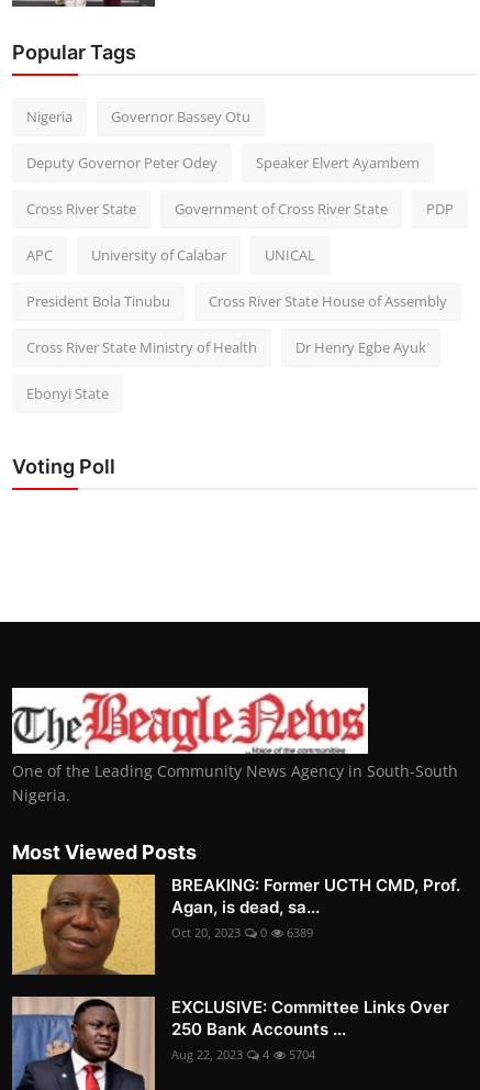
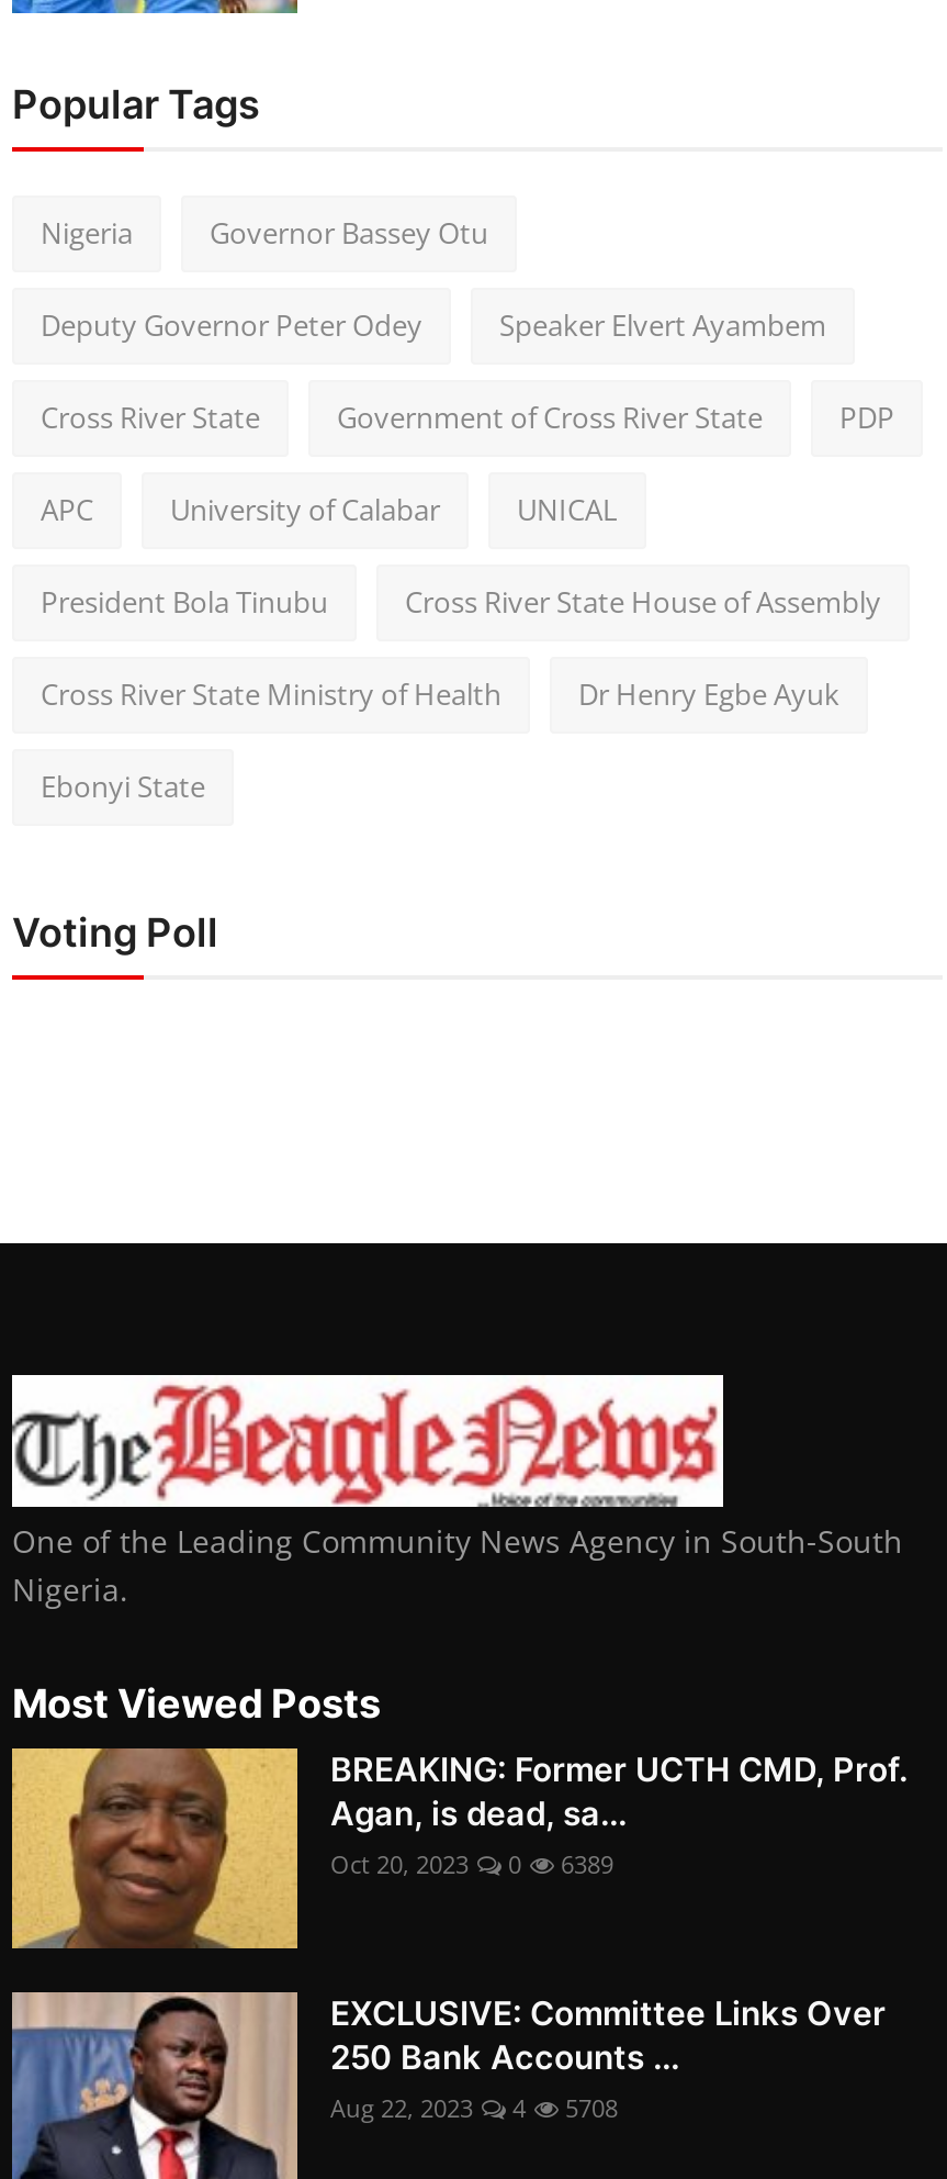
- Aug 22, 2023 4 5704
+ Aug 22, 2023 4 5708
